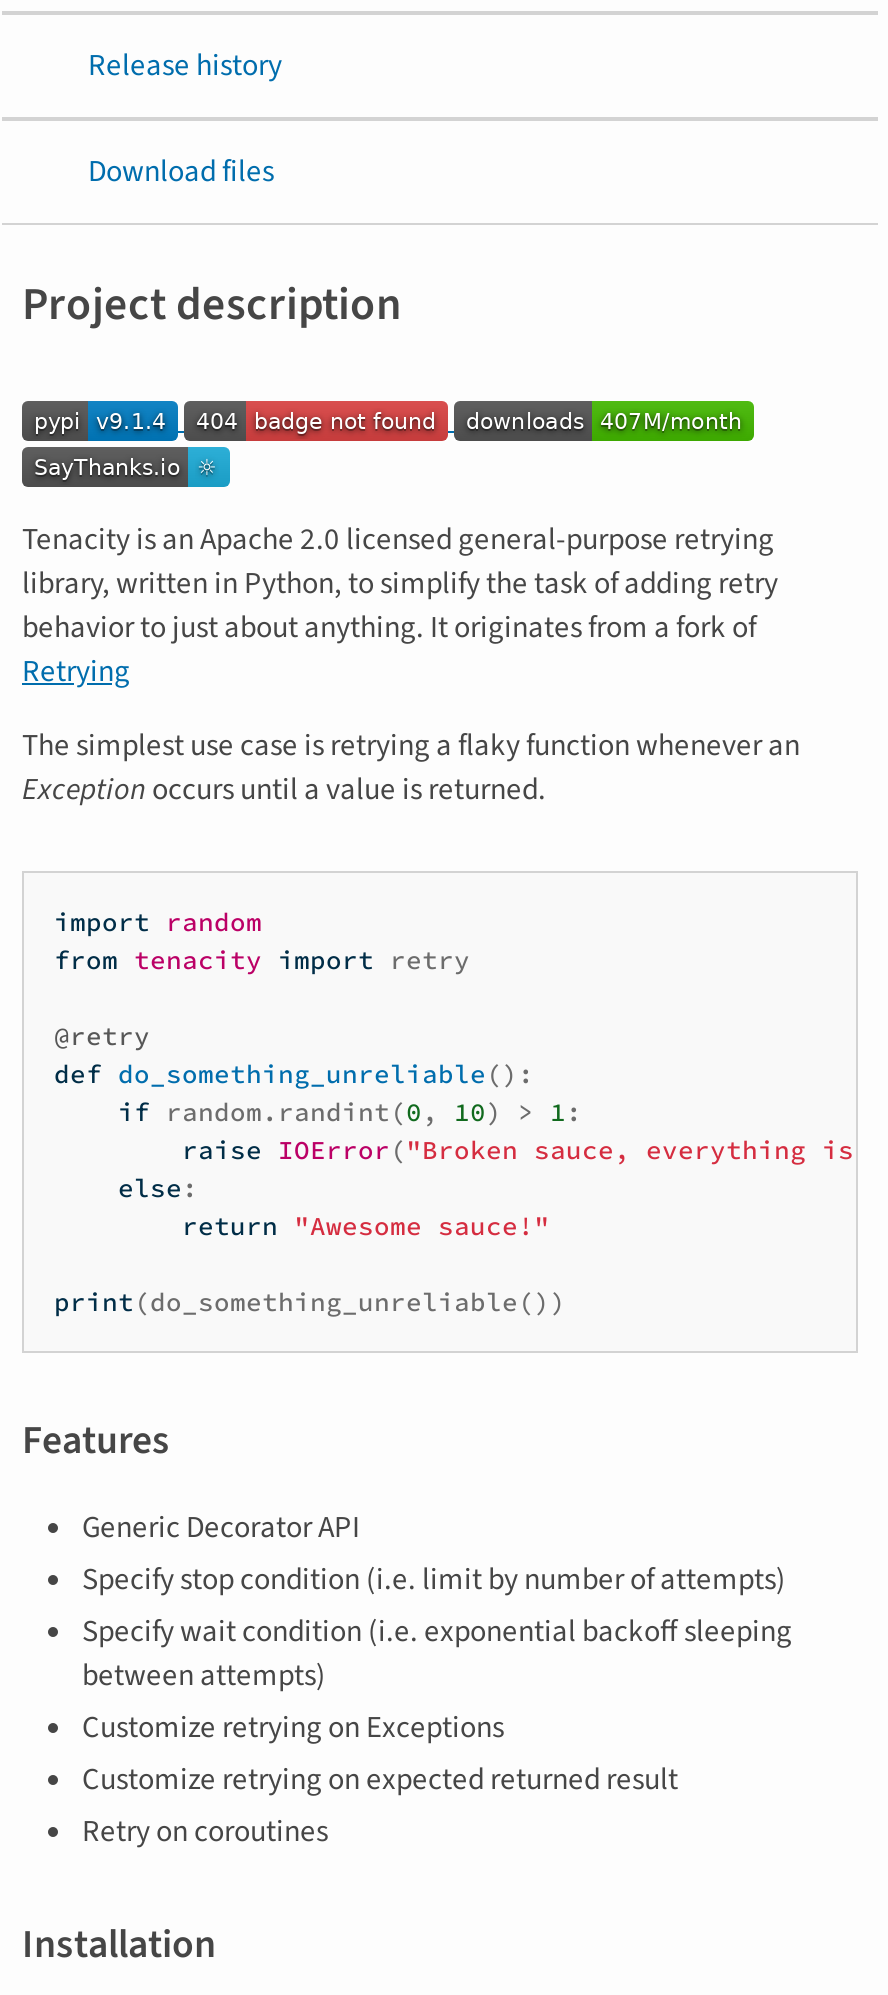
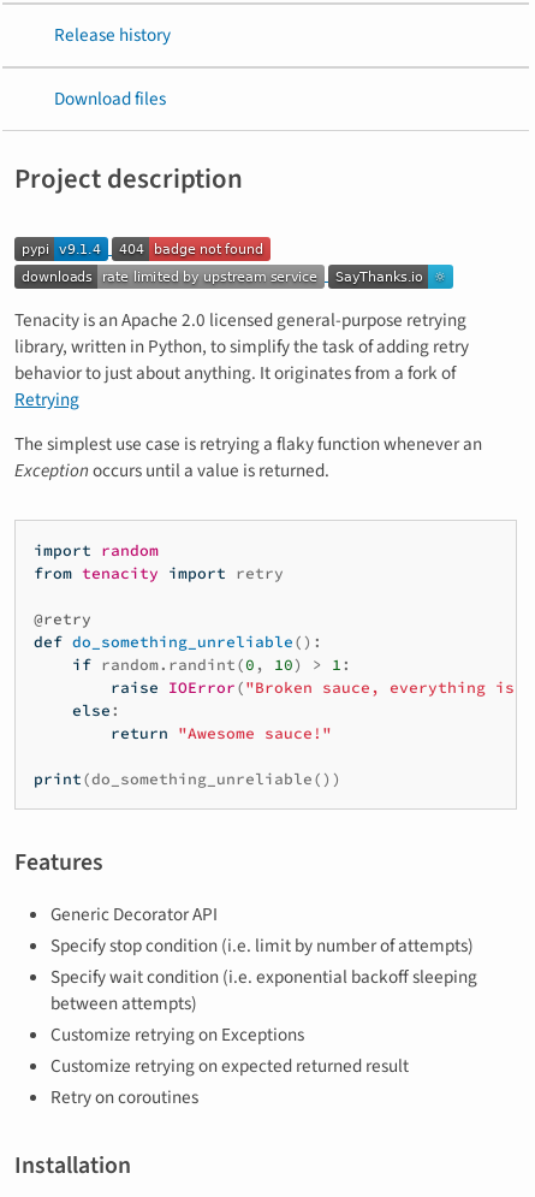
- [image]
+ [image]
